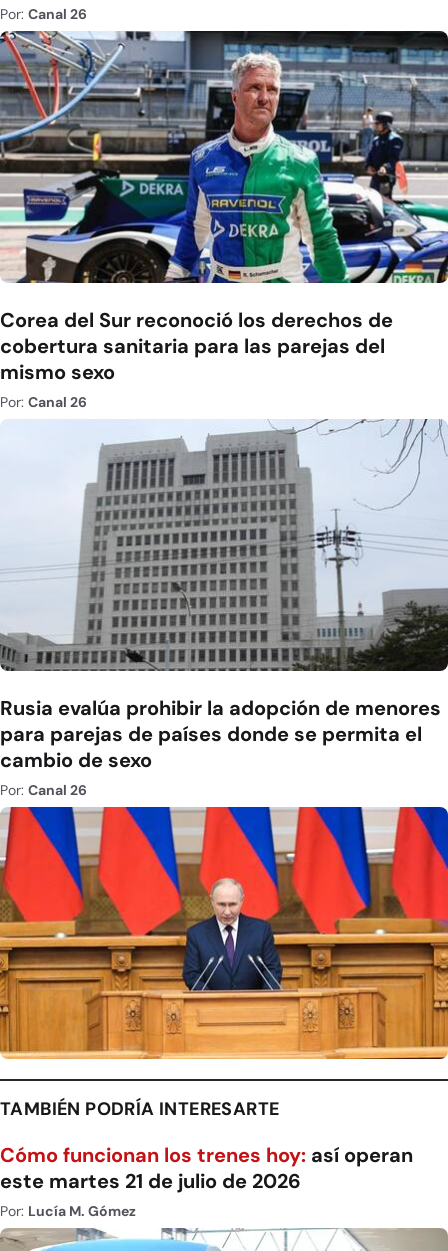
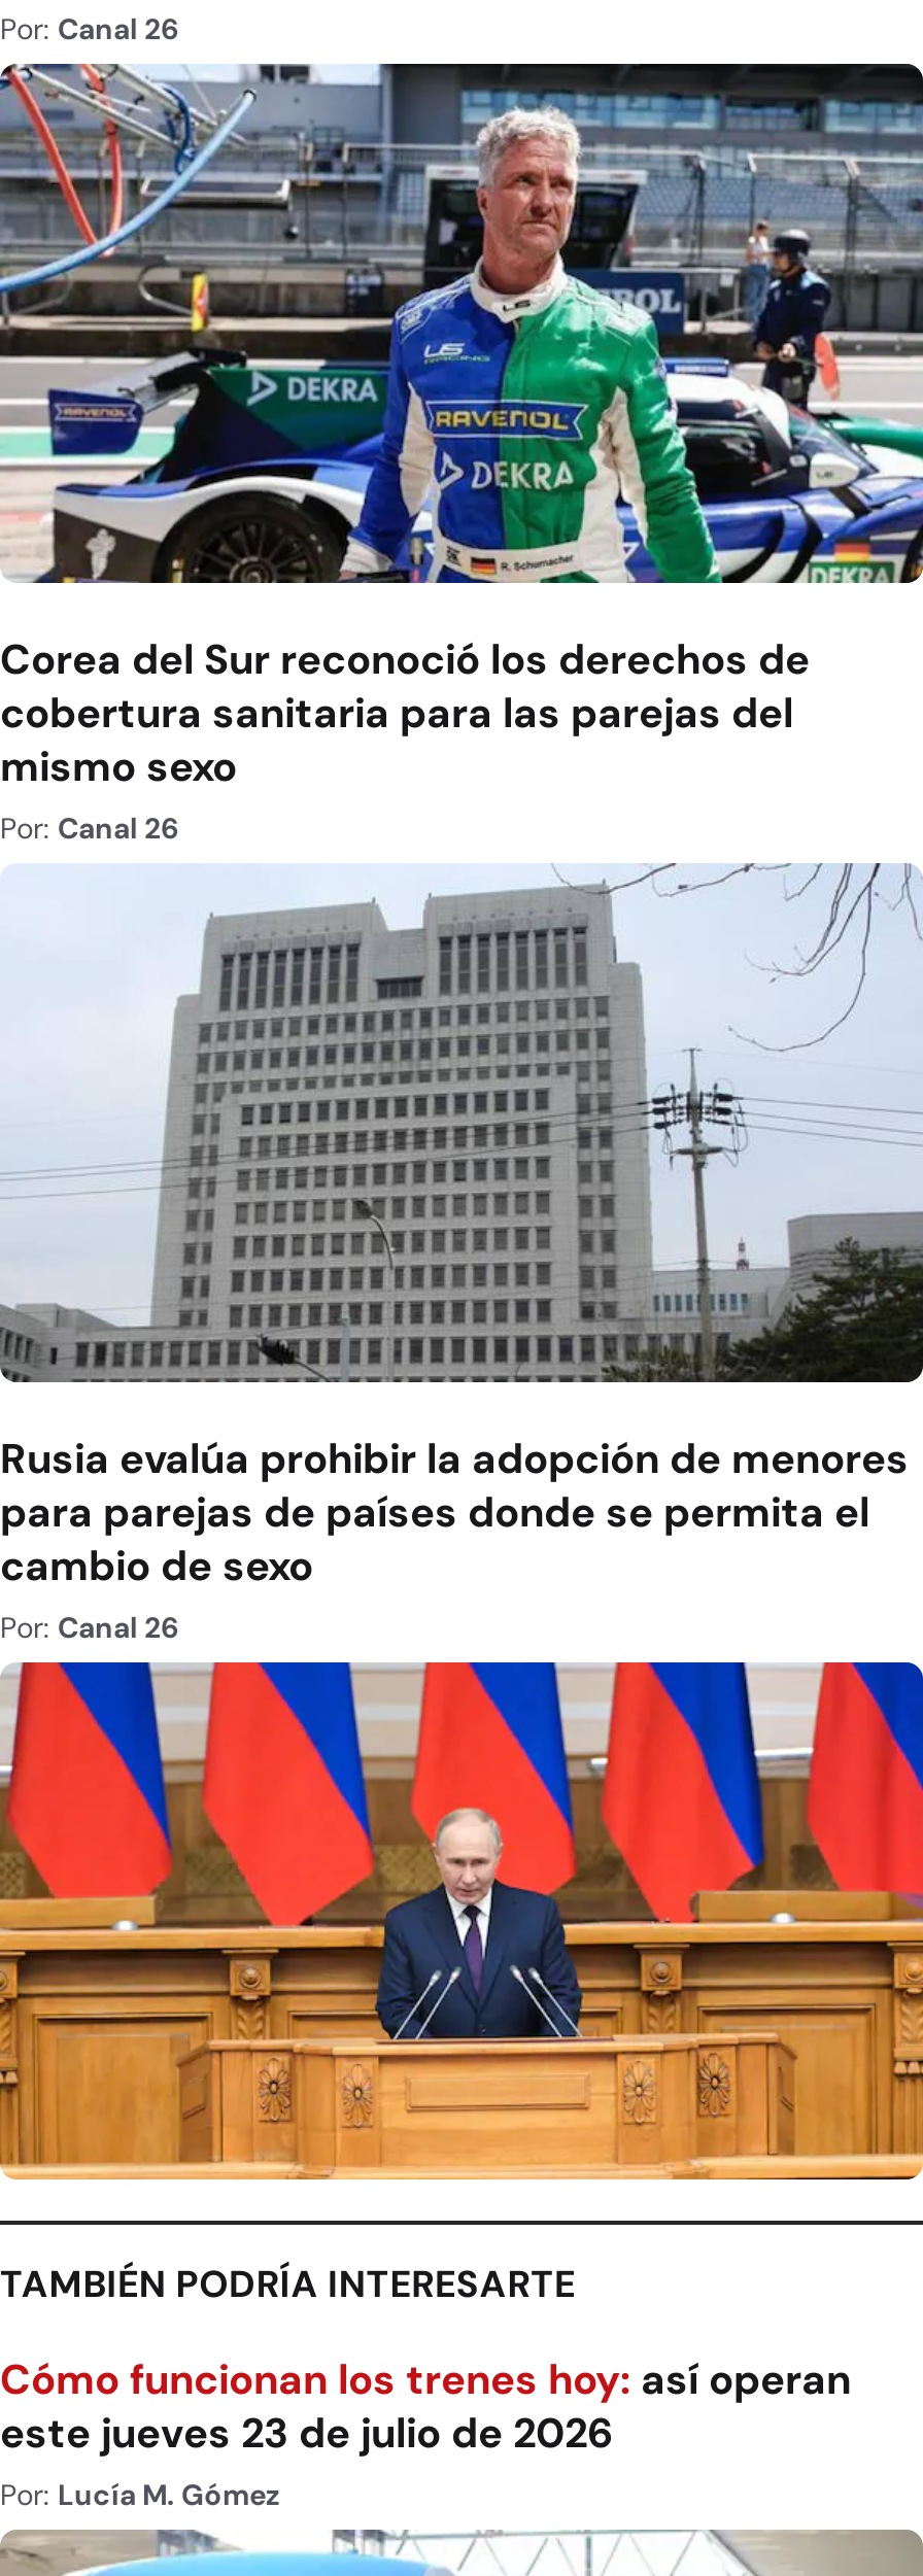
- este martes 21 de julio de 2026
+ este jueves 23 de julio de 2026
